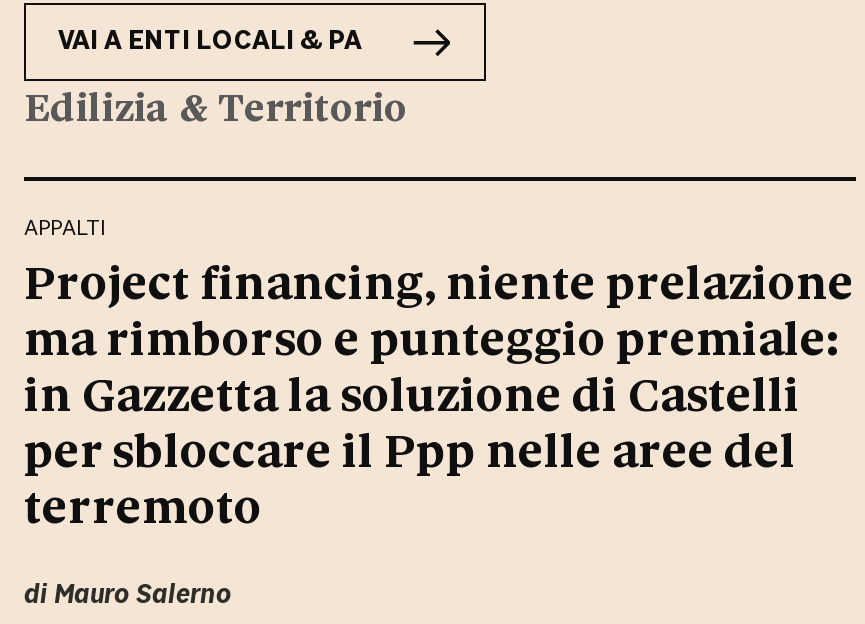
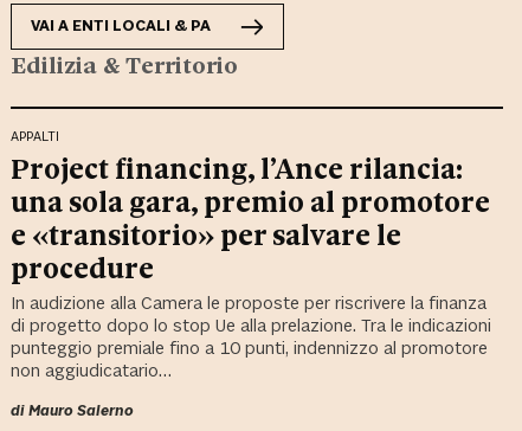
- Project financing, niente prelazione
- ma rimborso e punteggio premiale:
- in Gazzetta la soluzione di Castelli
- per sbloccare il Ppp nelle aree del
- terremoto
+ Project financing, l’Ance rilancia:
+ una sola gara, premio al promotore
+ e «transitorio» per salvare le
+ procedure
+ In audizione alla Camera le proposte per riscrivere la finanza
+ di progetto dopo lo stop Ue alla prelazione. Tra le indicazioni
+ punteggio premiale fino a 10 punti, indennizzo al promotore
+ non aggiudicatario…
